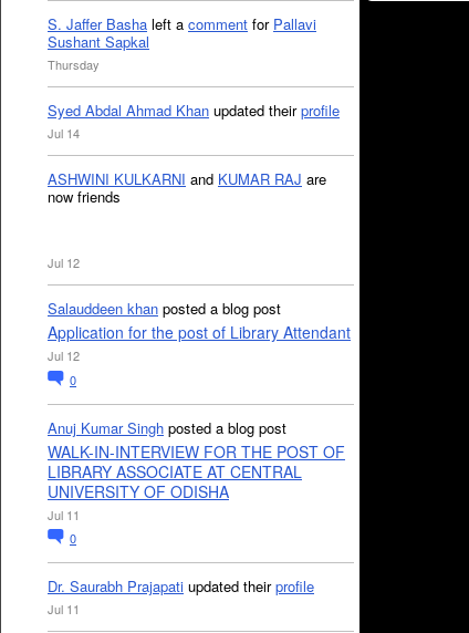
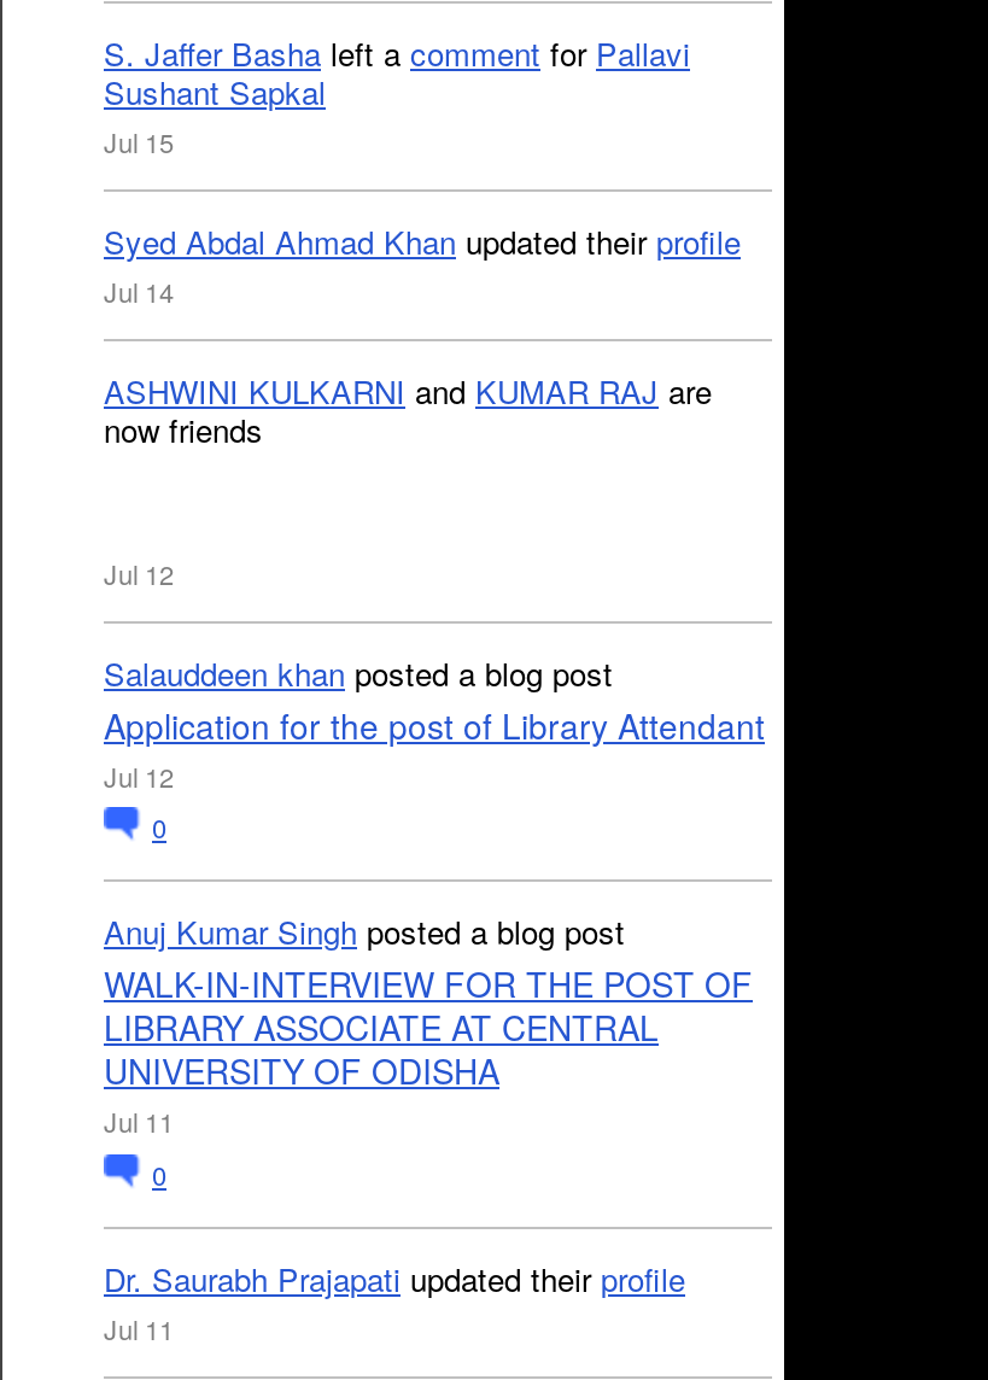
- Thursday
+ Jul 15
